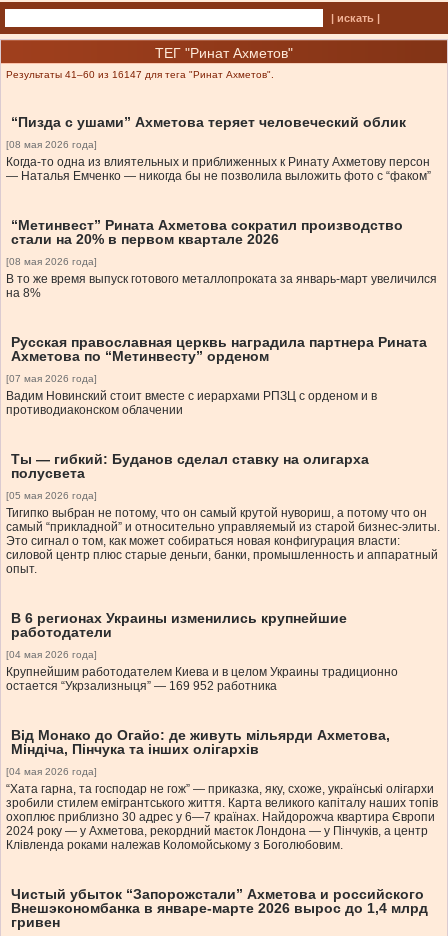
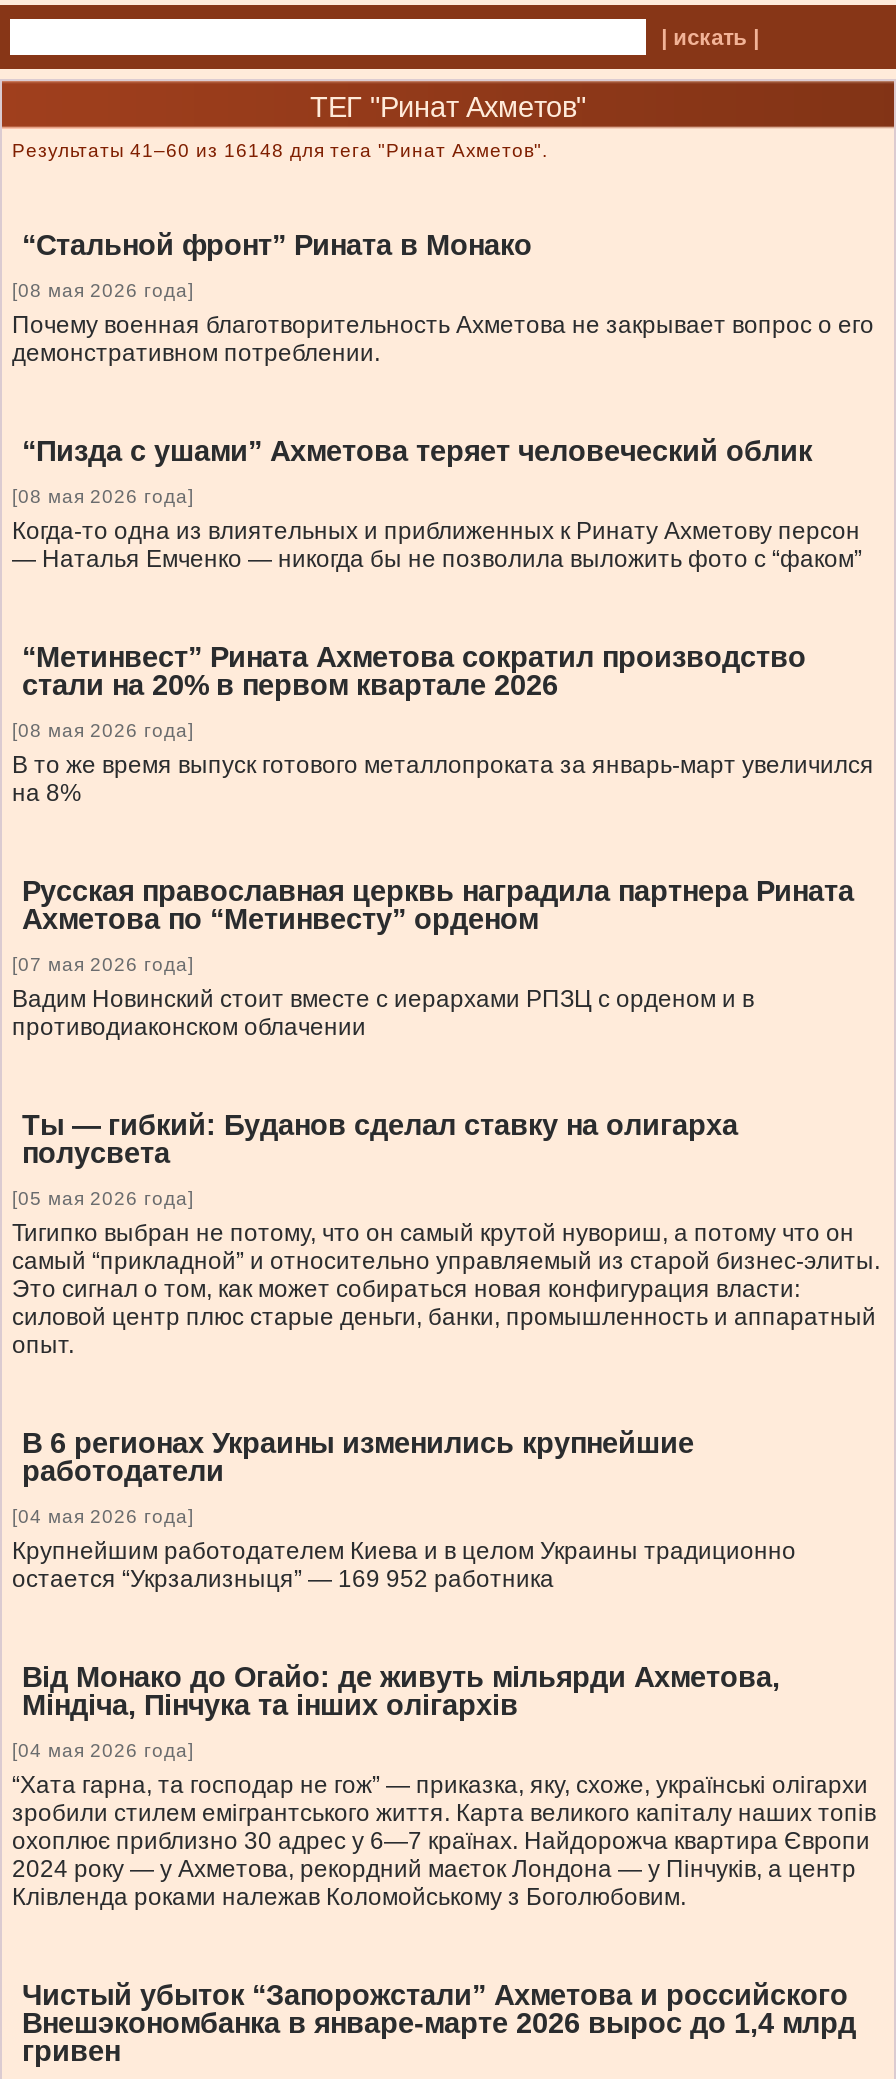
- Результаты 41–60 из 16147 для тега "Ринат Ахметов".
+ Результаты 41–60 из 16148 для тега "Ринат Ахметов".
+ “Стальной фронт” Рината в Монако
+ [08 мая 2026 года]
+ Почему военная благотворительность Ахметова не закрывает вопрос о его
+ демонстративном потреблении.
